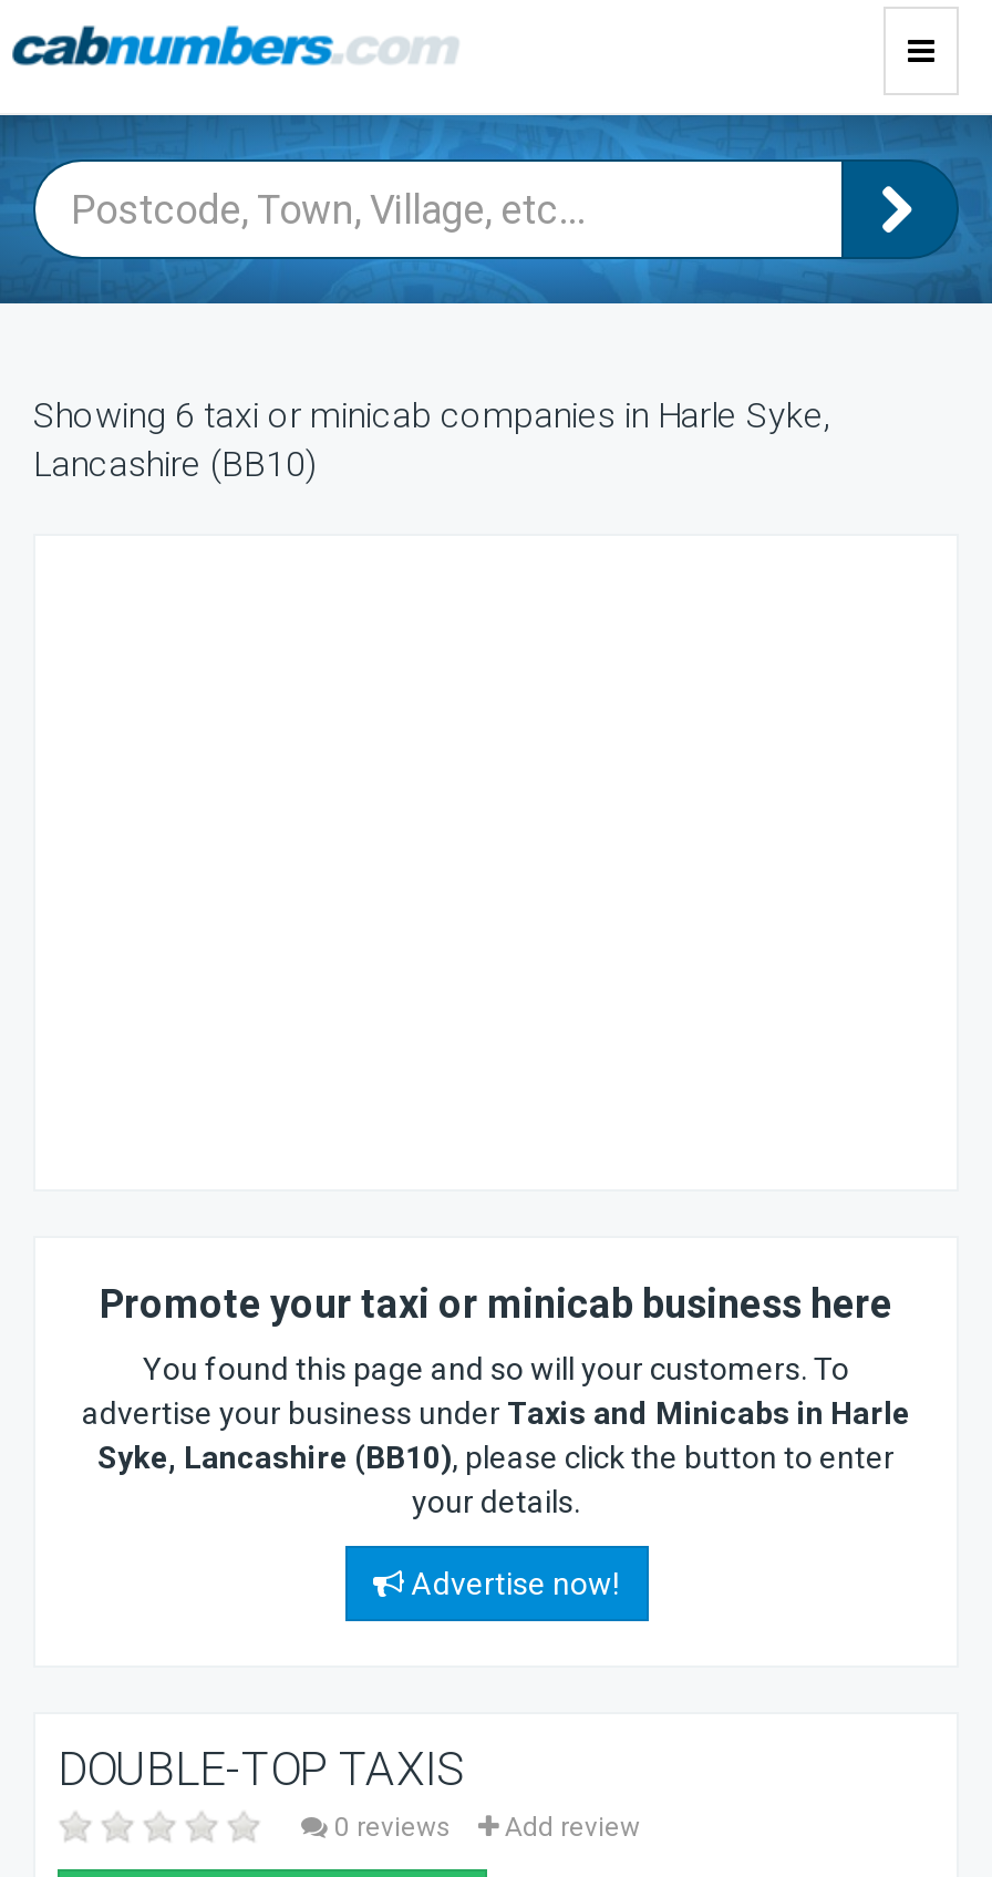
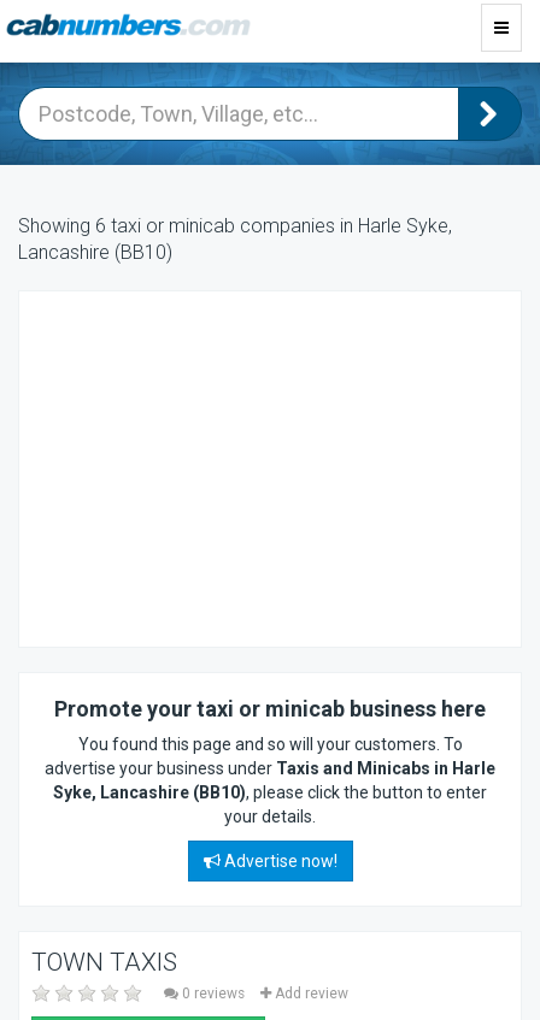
- DOUBLE-TOP TAXIS
+ TOWN TAXIS
